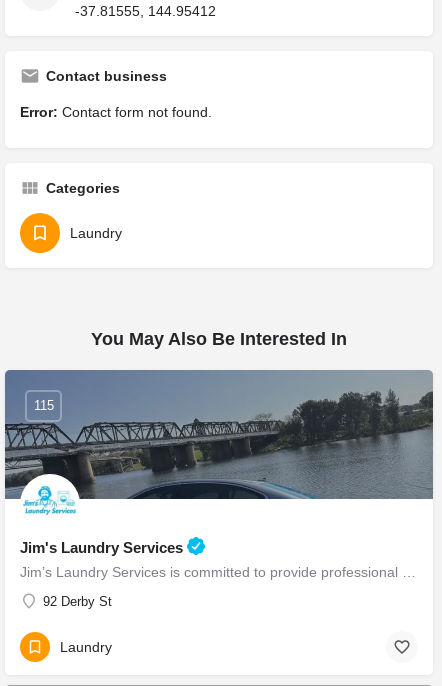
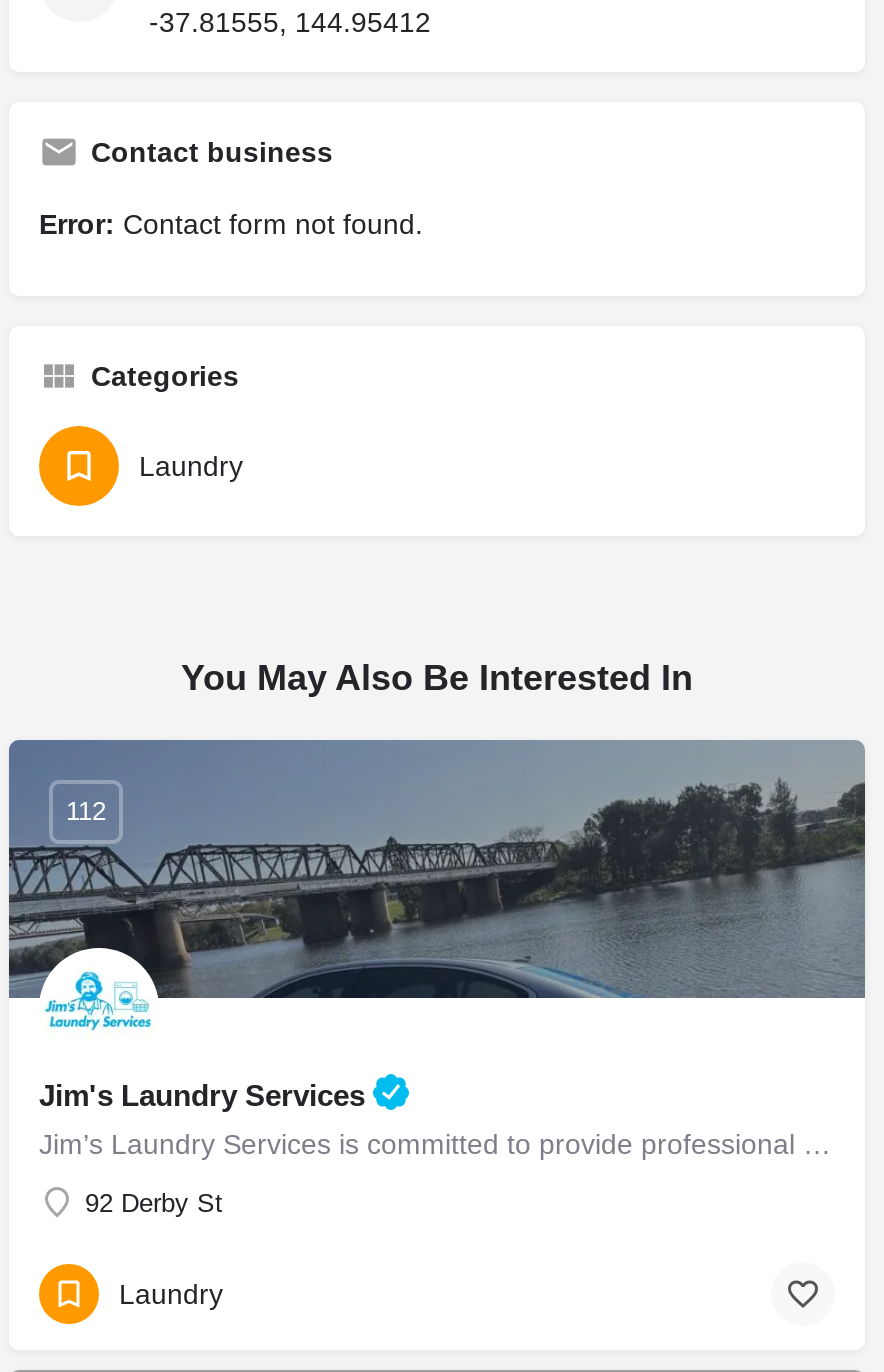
- 115
+ 112
